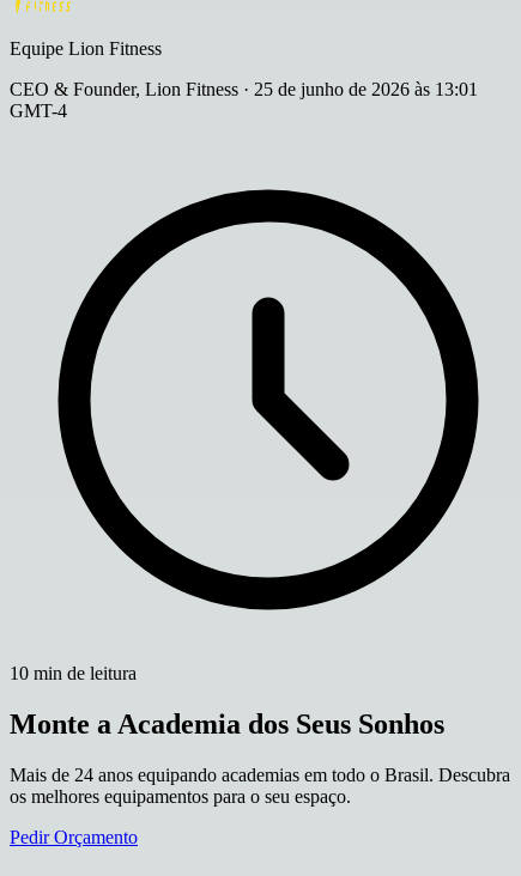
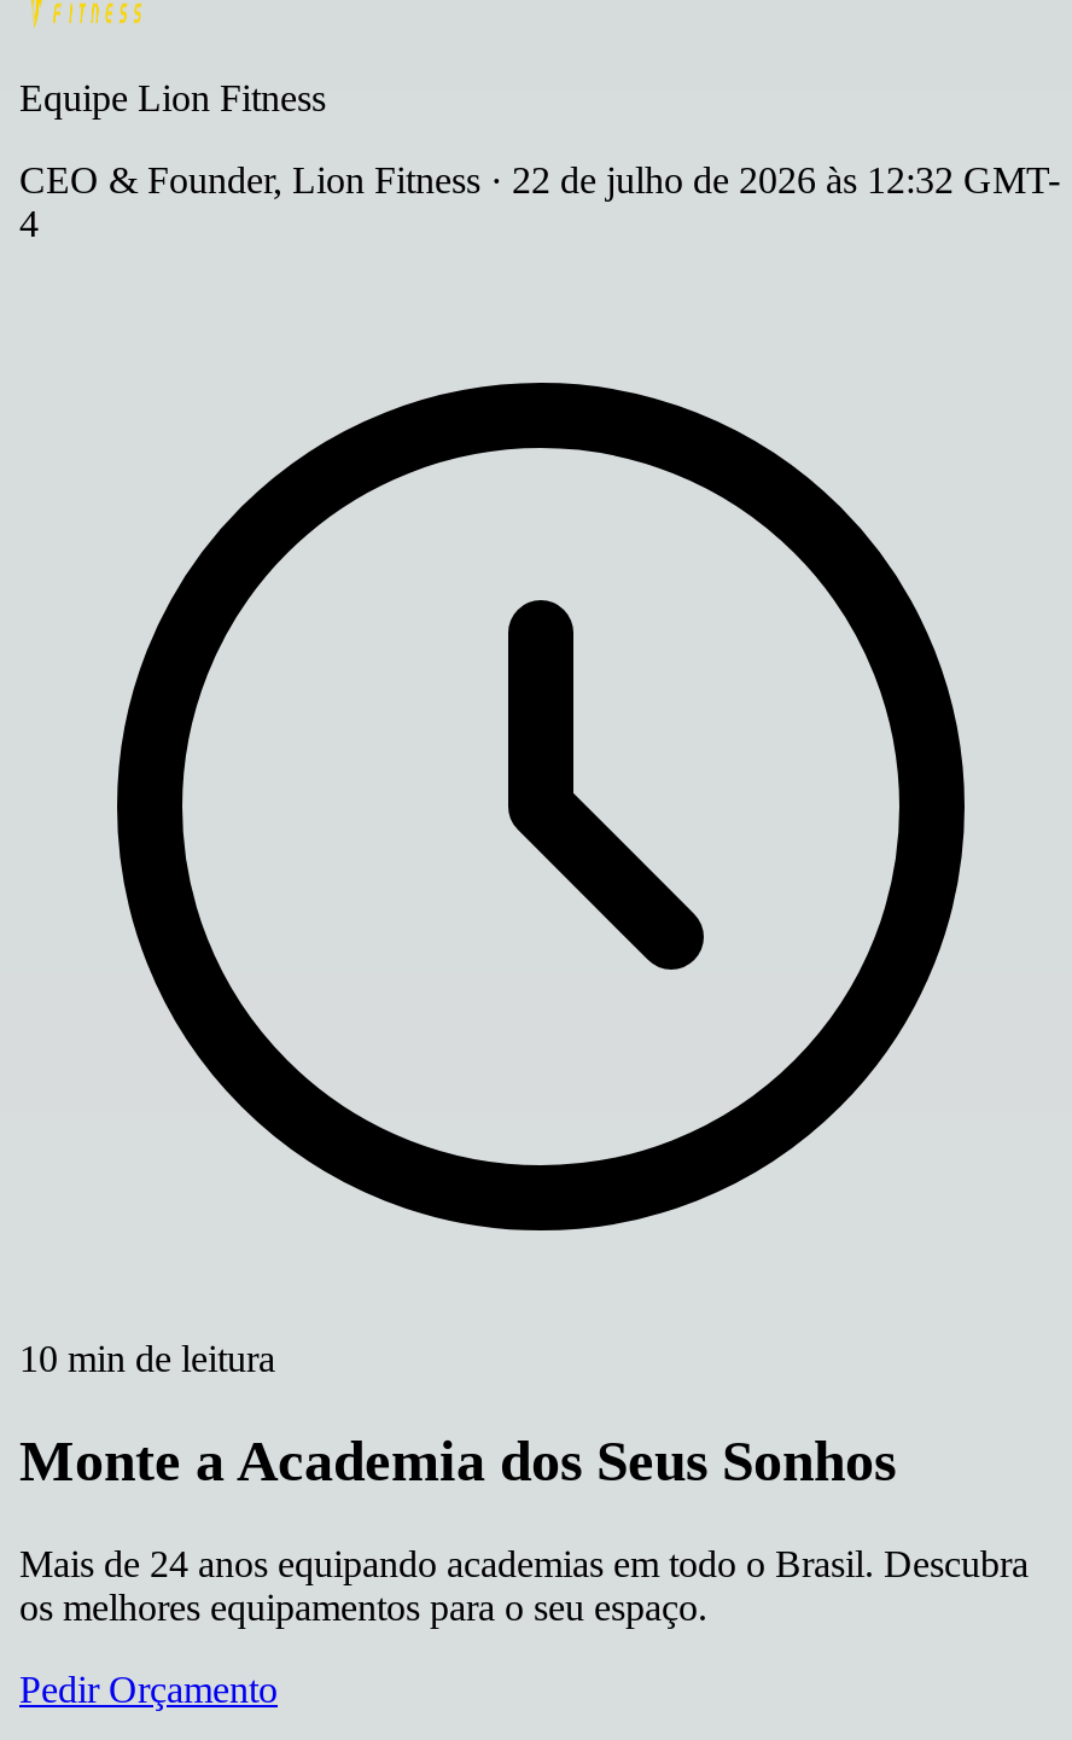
- CEO & Founder, Lion Fitness · 25 de junho de 2026 às 13:01
- GMT-4
+ CEO & Founder, Lion Fitness · 22 de julho de 2026 às 12:32 GMT-
+ 4
